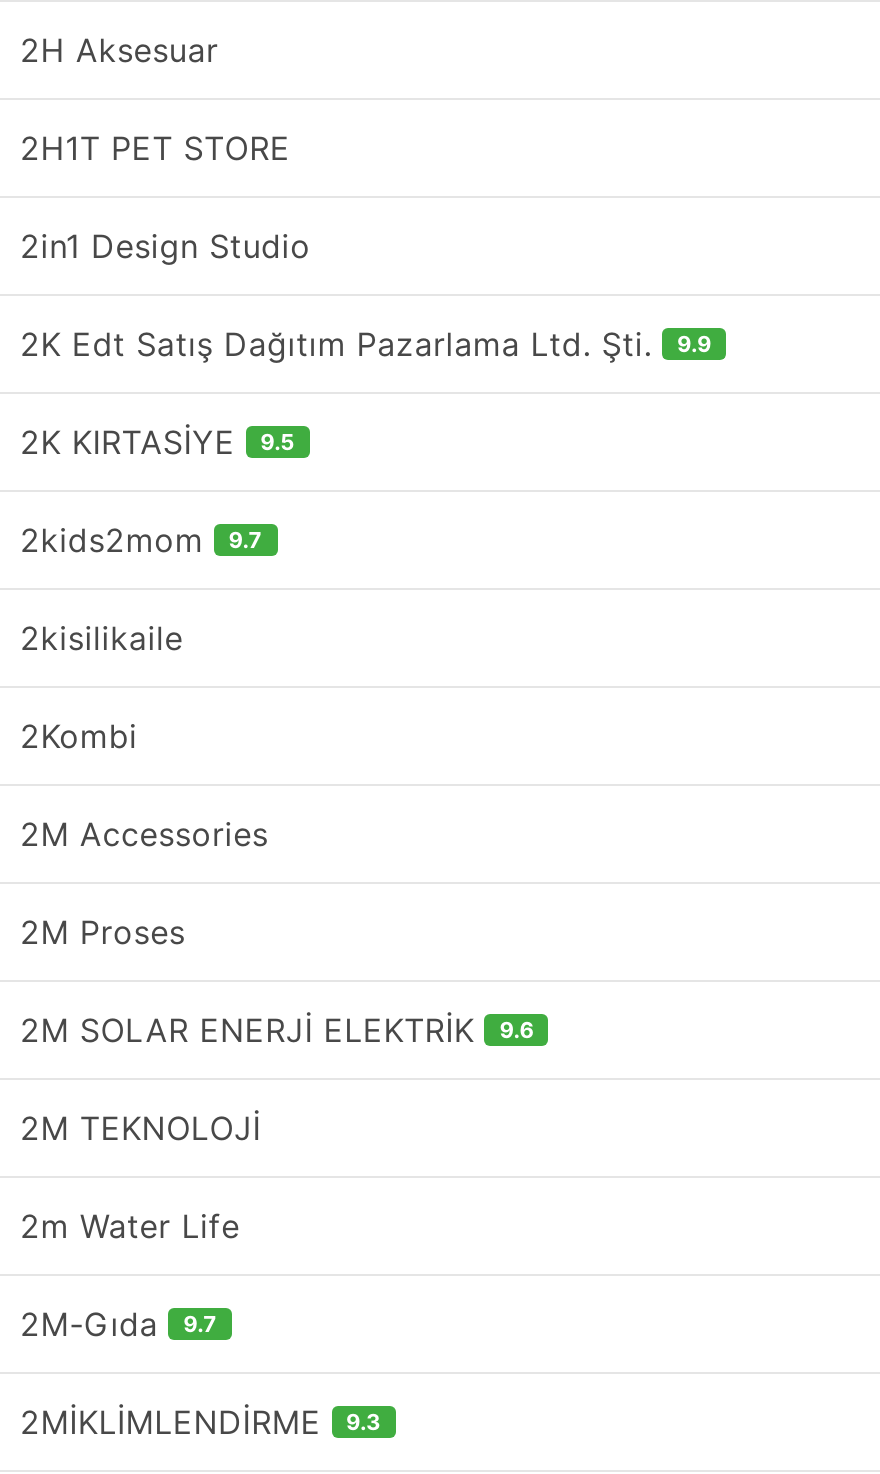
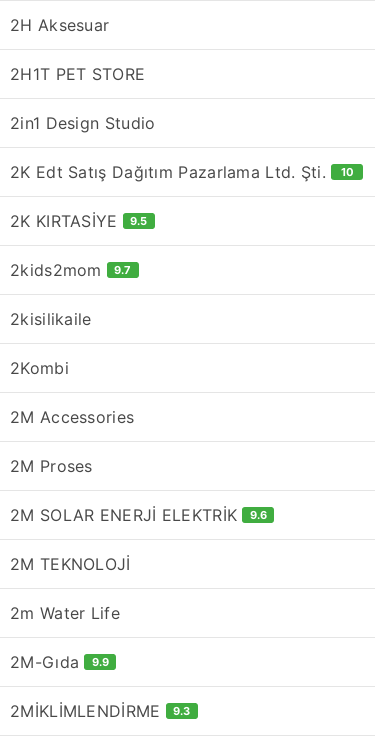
- 2K Edt Satış Dağıtım Pazarlama Ltd. Şti. 9.9
+ 2K Edt Satış Dağıtım Pazarlama Ltd. Şti. 10

- 2M-Gıda 9.7
+ 2M-Gıda 9.9
